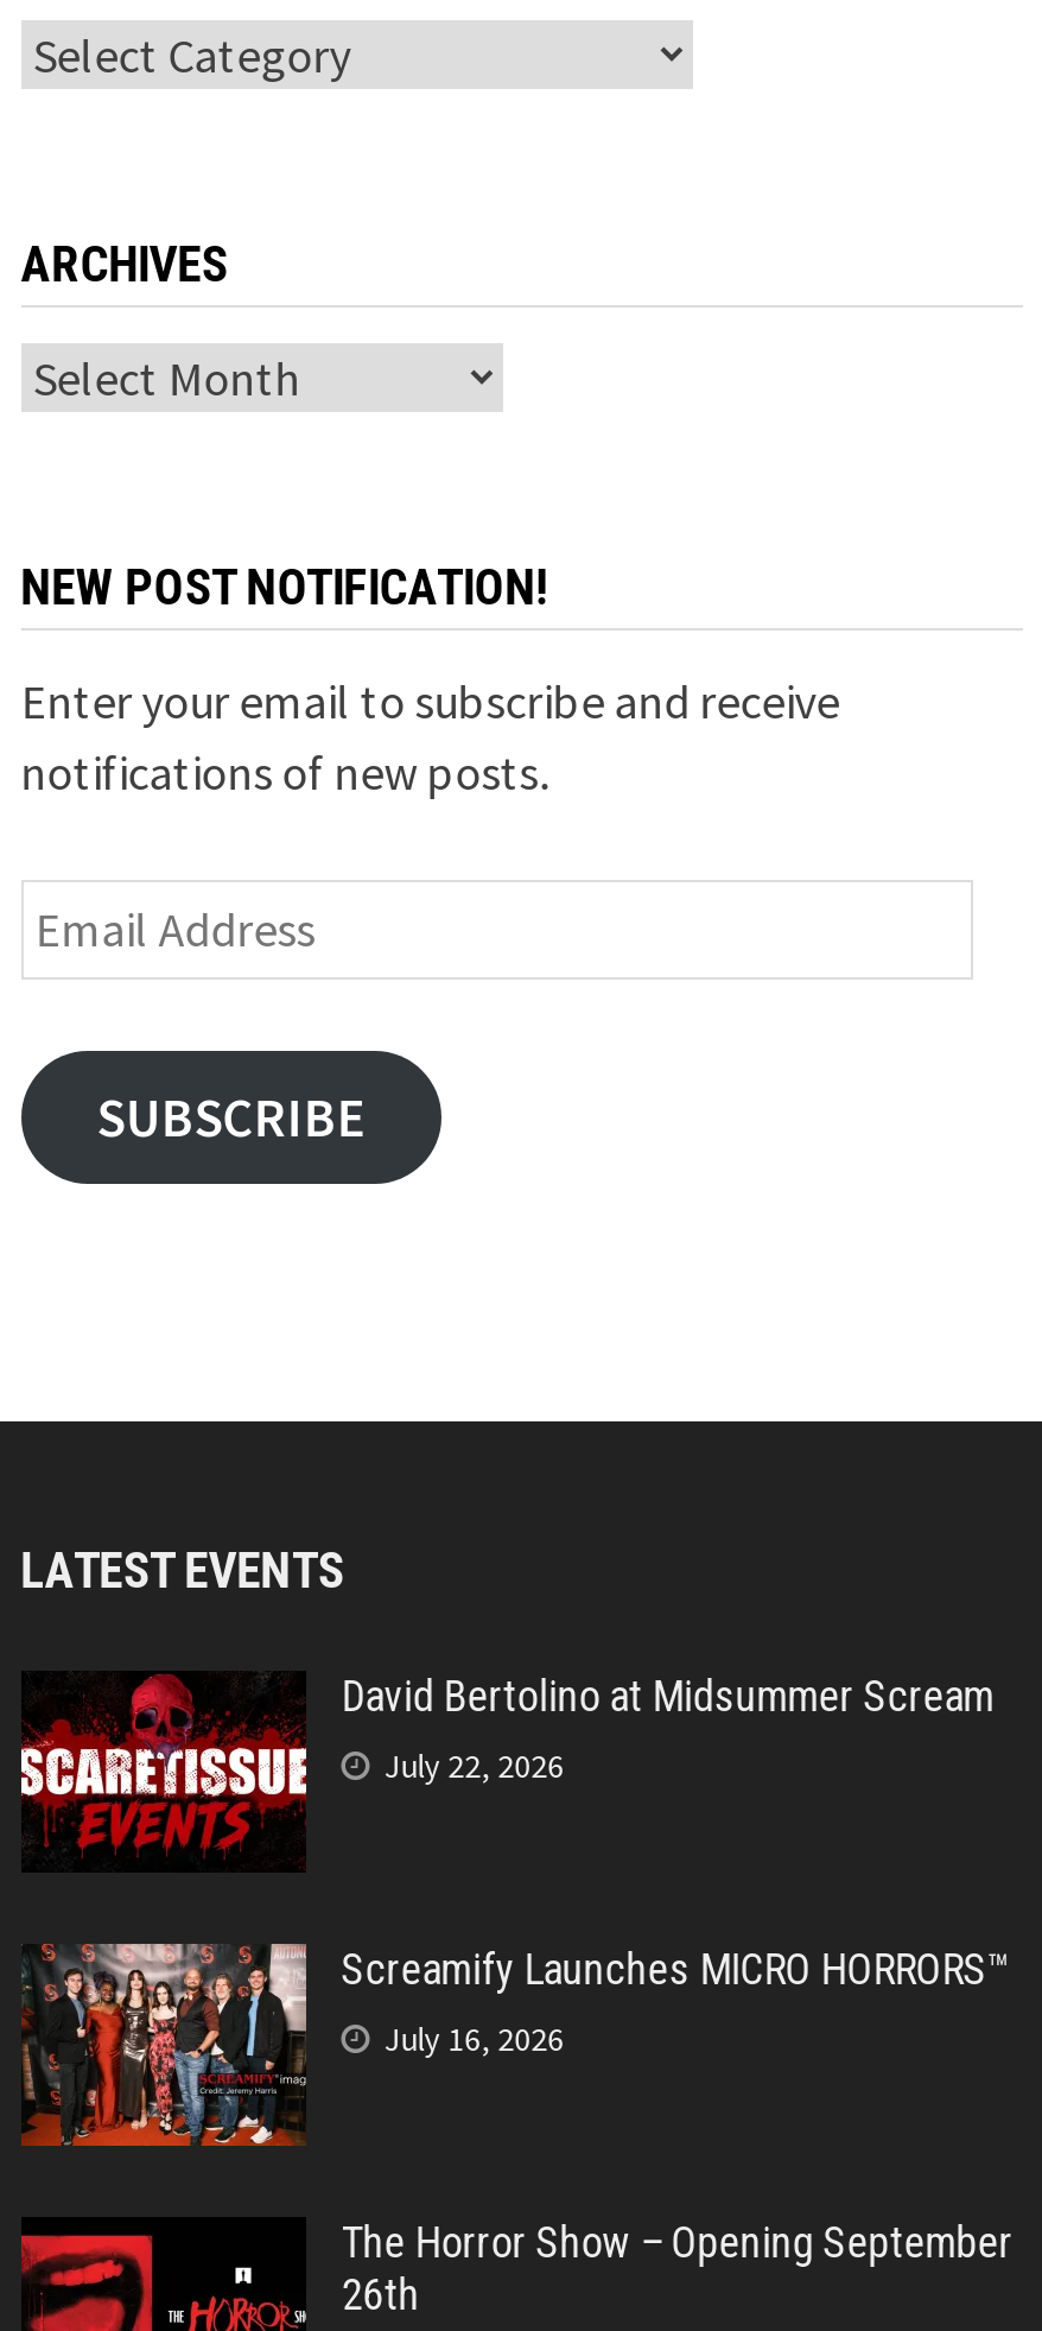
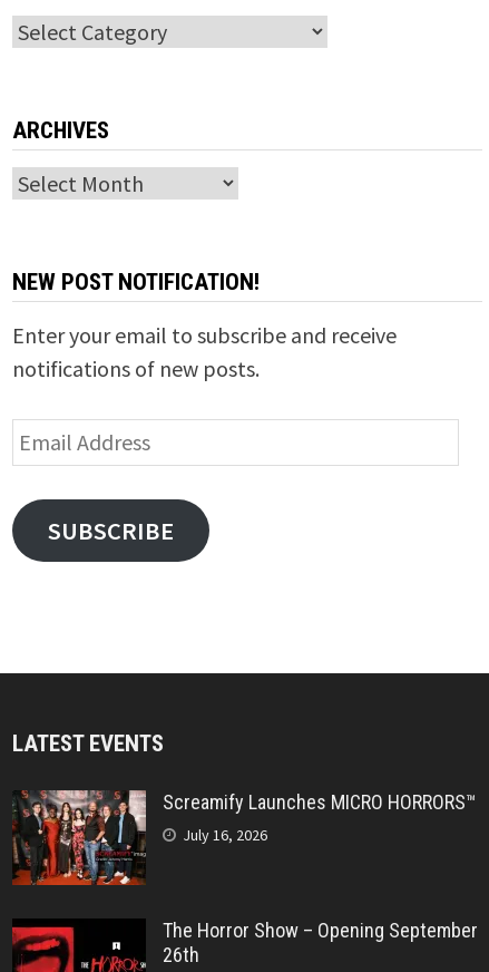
- [image]
- David Bertolino at Midsummer Scream
- July 22, 2026
